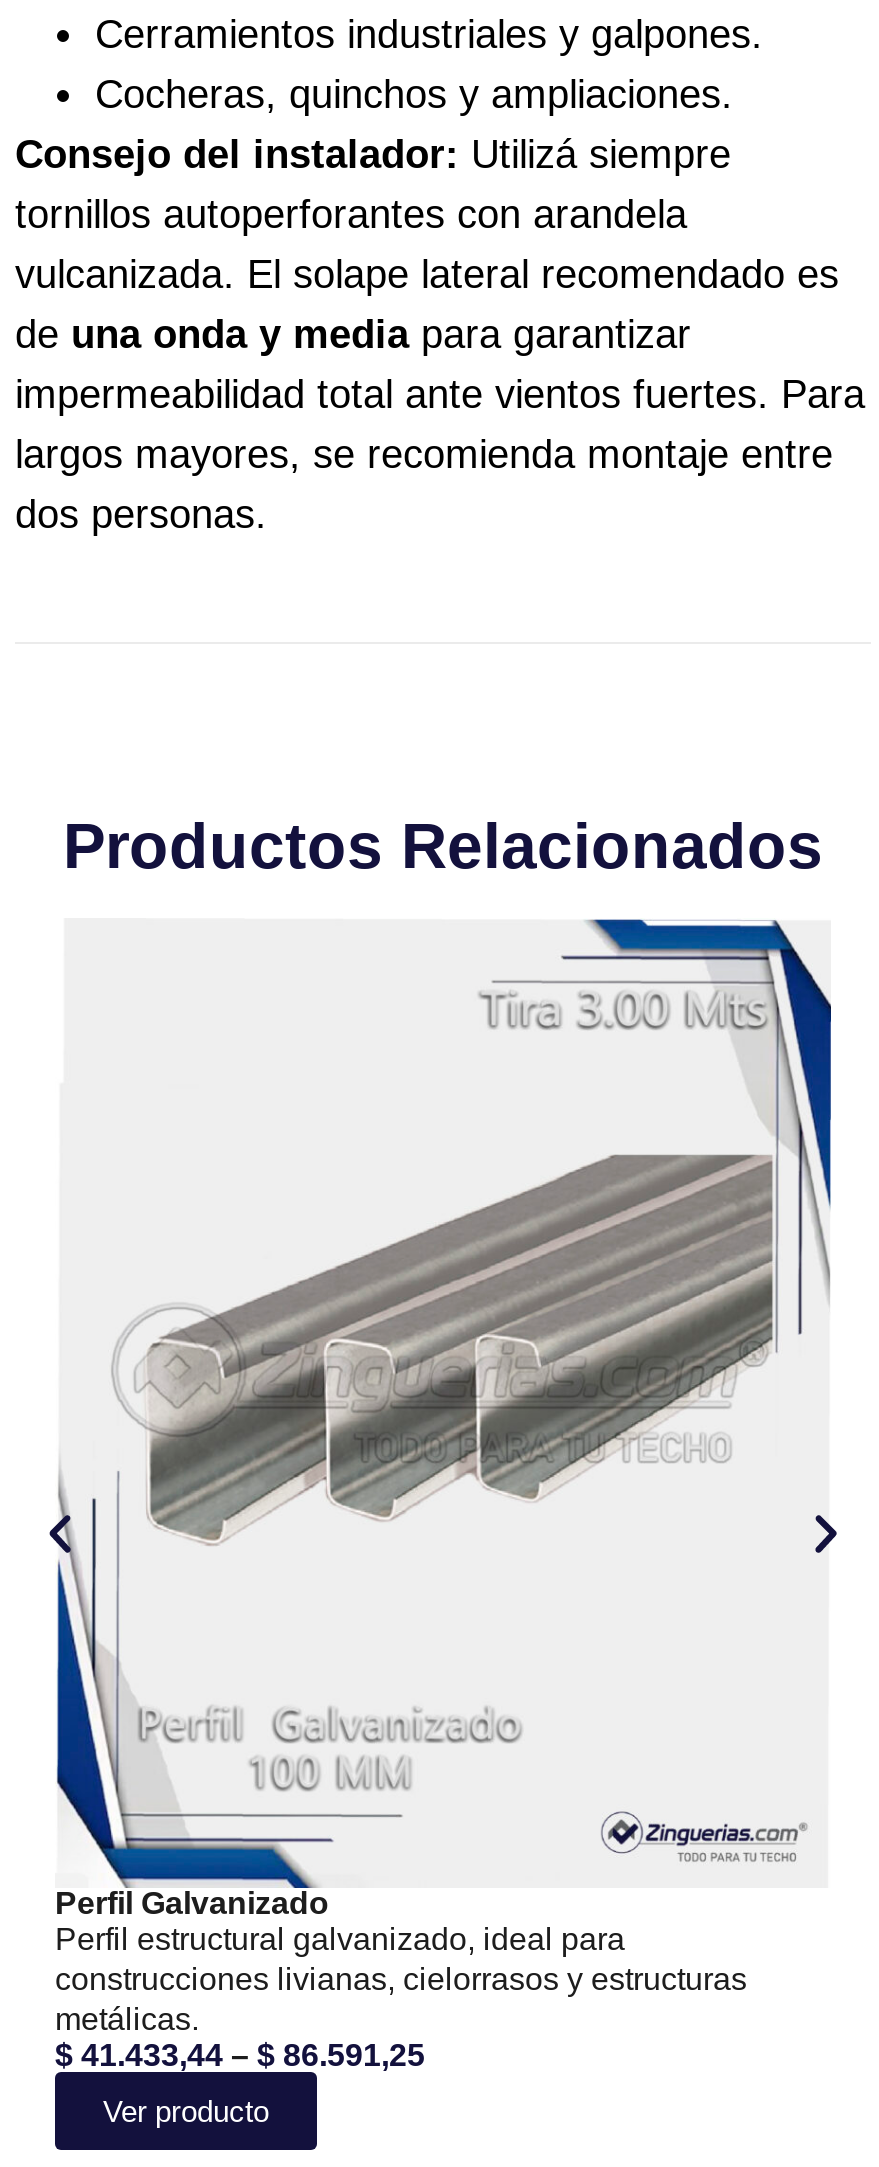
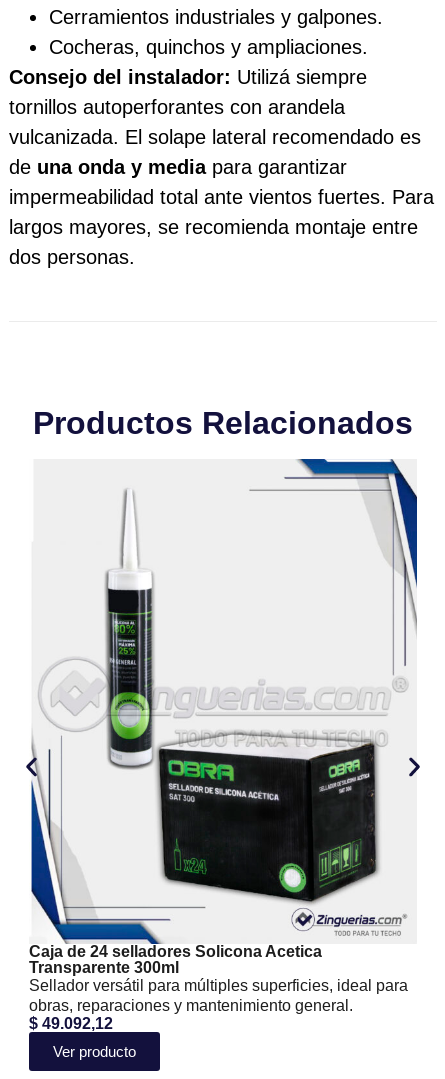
- [image]
- Perfil Galvanizado
- Perfil estructural galvanizado, ideal para
- construcciones livianas, cielorrasos y estructuras
- metálicas.
- $41.433,44 – $86.591,25
+ [image]
+ Caja de 24 selladores Solicona Acetica
+ Transparente 300ml
+ Sellador versátil para múltiples superficies, ideal para
+ obras, reparaciones y mantenimiento general.
+ $49.092,12
